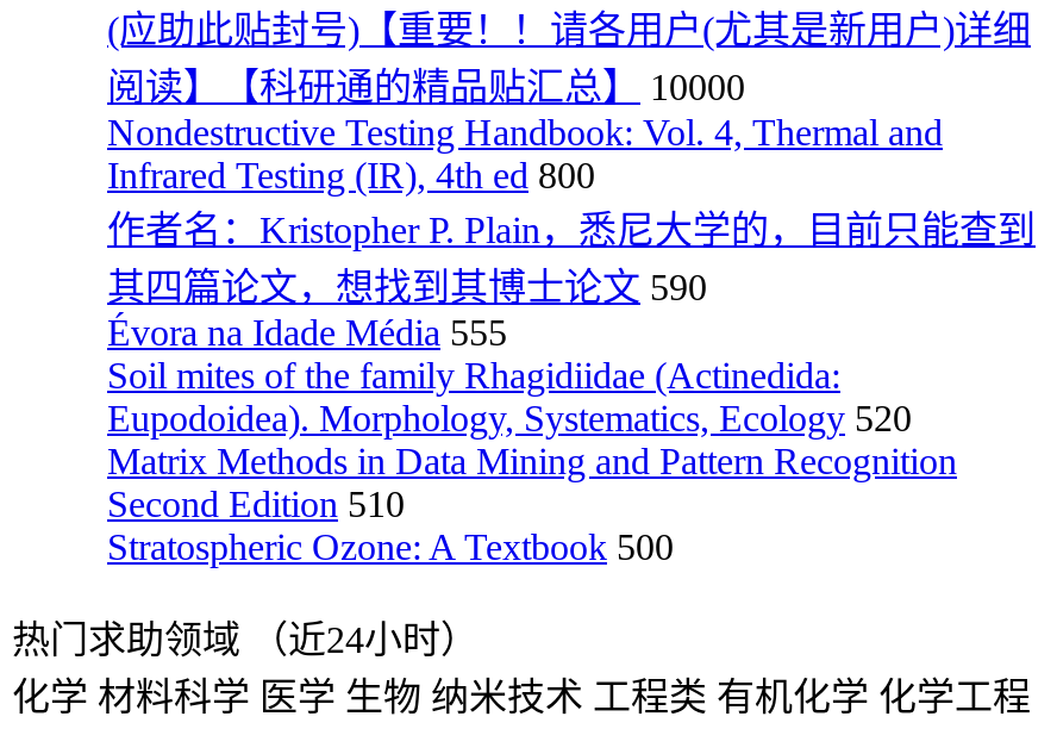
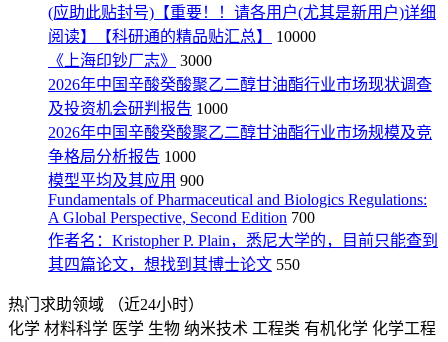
- Nondestructive Testing Handbook: Vol. 4, Thermal and
- Infrared Testing (IR), 4th ed 800
+ 《上海印钞厂志》 3000
+ 2026年中国辛酸癸酸聚乙二醇甘油酯行业市场现状调查
+ 及投资机会研判报告 1000
+ 2026年中国辛酸癸酸聚乙二醇甘油酯行业市场规模及竞
+ 争格局分析报告 1000
+ 模型平均及其应用 900
+ Fundamentals of Pharmaceutical and Biologics Regulations:
+ A Global Perspective, Second Edition 700

moved down: 作者名：Kristopher P. Plain，悉尼大学的，目前只能查到

- 其四篇论文，想找到其博士论文 590
- Évora na Idade Média 555
- Soil mites of the family Rhagidiidae (Actinedida:
- Eupodoidea). Morphology, Systematics, Ecology 520
- Matrix Methods in Data Mining and Pattern Recognition
- Second Edition 510
- Stratospheric Ozone: A Textbook 500
+ 其四篇论文，想找到其博士论文 550
